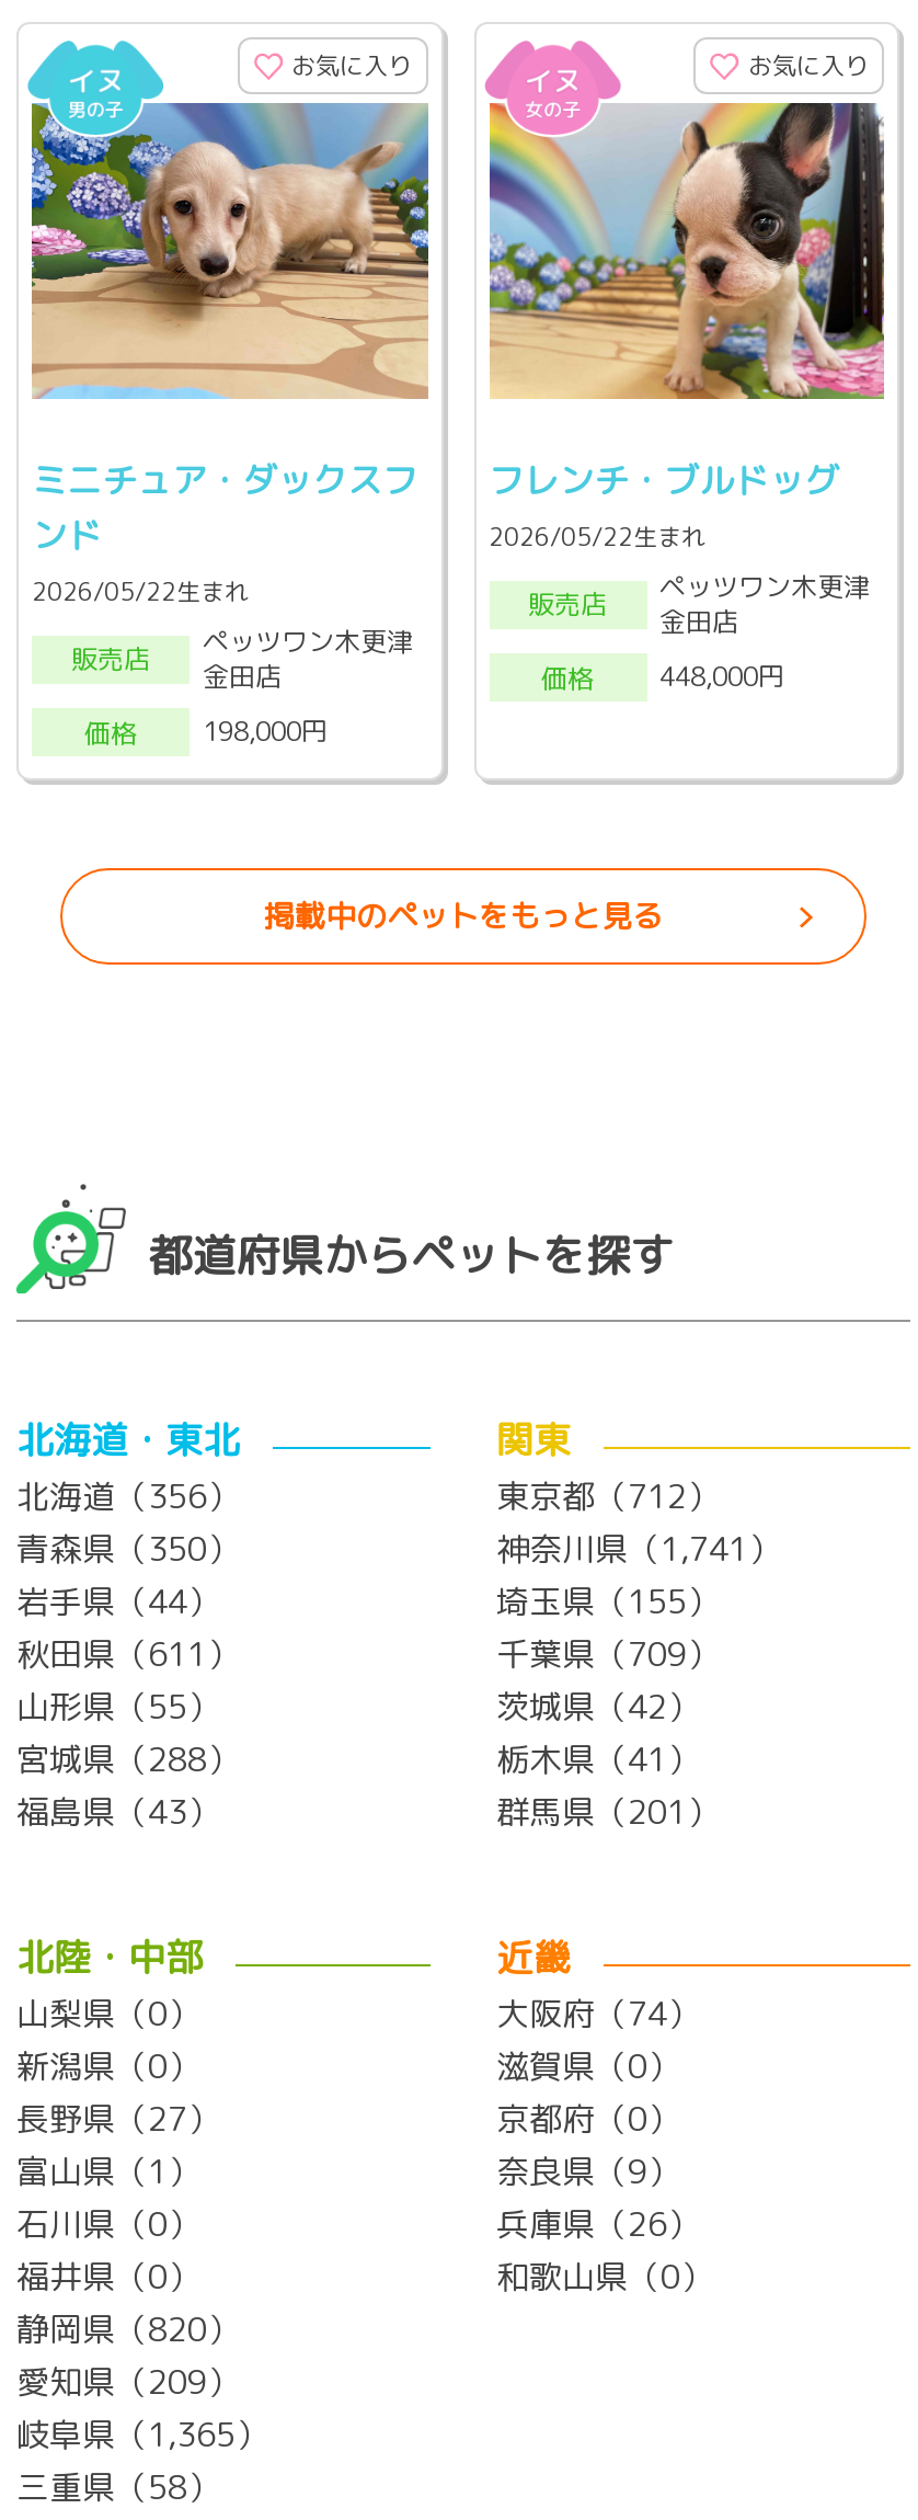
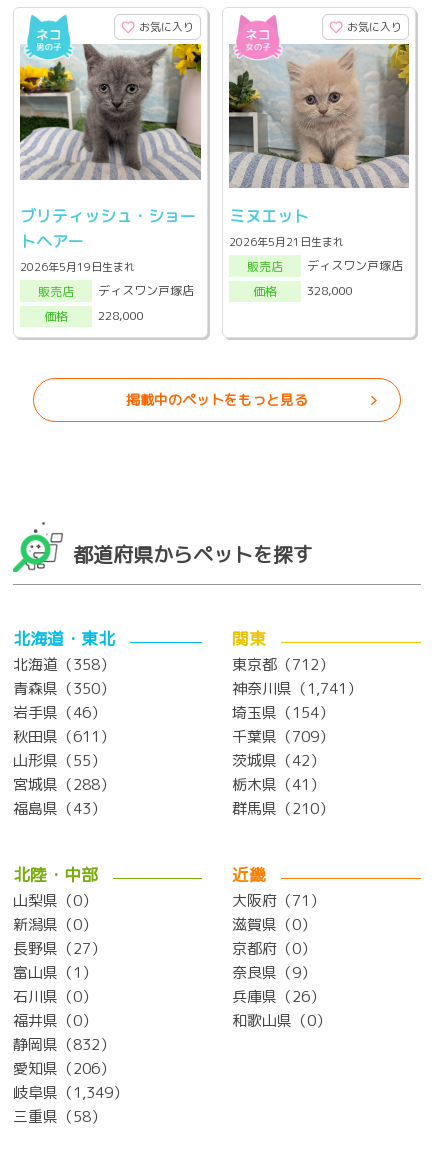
- [image]
- ミニチュア・ダックスフ
- ンド
- 2026/05/22生まれ
+ [image]
+ ブリティッシュ・ショー
+ トヘアー
+ 2026年5月19日生まれ

- [image]
- フレンチ・ブルドッグ
- 2026/05/22生まれ
+ [image]
+ ミヌエット
+ 2026年5月21日生まれ

- ペッツワン木更津
- 金田店
+ ディスワン戸塚店

- ペッツワン木更津
- 金田店
+ ディスワン戸塚店

- 価格 448,000円
+ 価格 328,000

- 価格 198,000円
+ 価格 228,000

- 北海道（356）
+ 北海道（358）

- 岩手県（44）
+ 岩手県（46）

- 埼玉県（155）
+ 埼玉県（154）

- 群馬県（201）
+ 群馬県（210）

- 大阪府（74）
+ 大阪府（71）

- 静岡県（820）
+ 静岡県（832）

- 愛知県（209）
+ 愛知県（206）

- 岐阜県（1,365）
+ 岐阜県（1,349）
